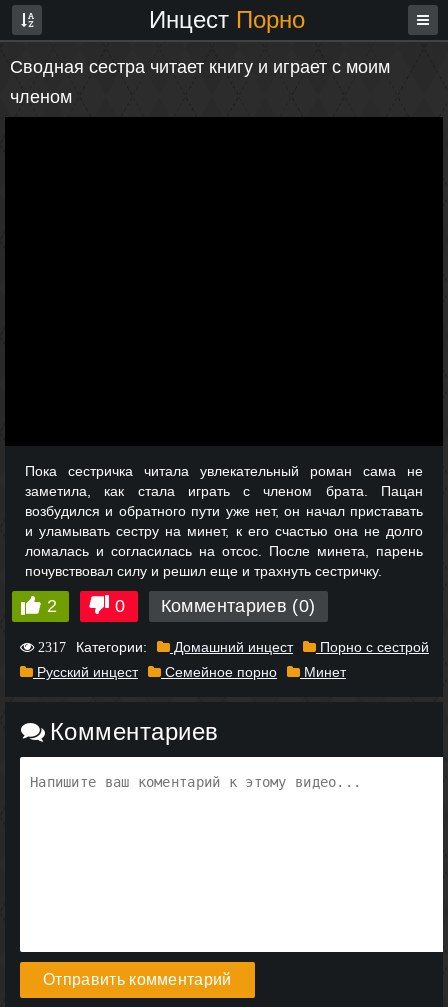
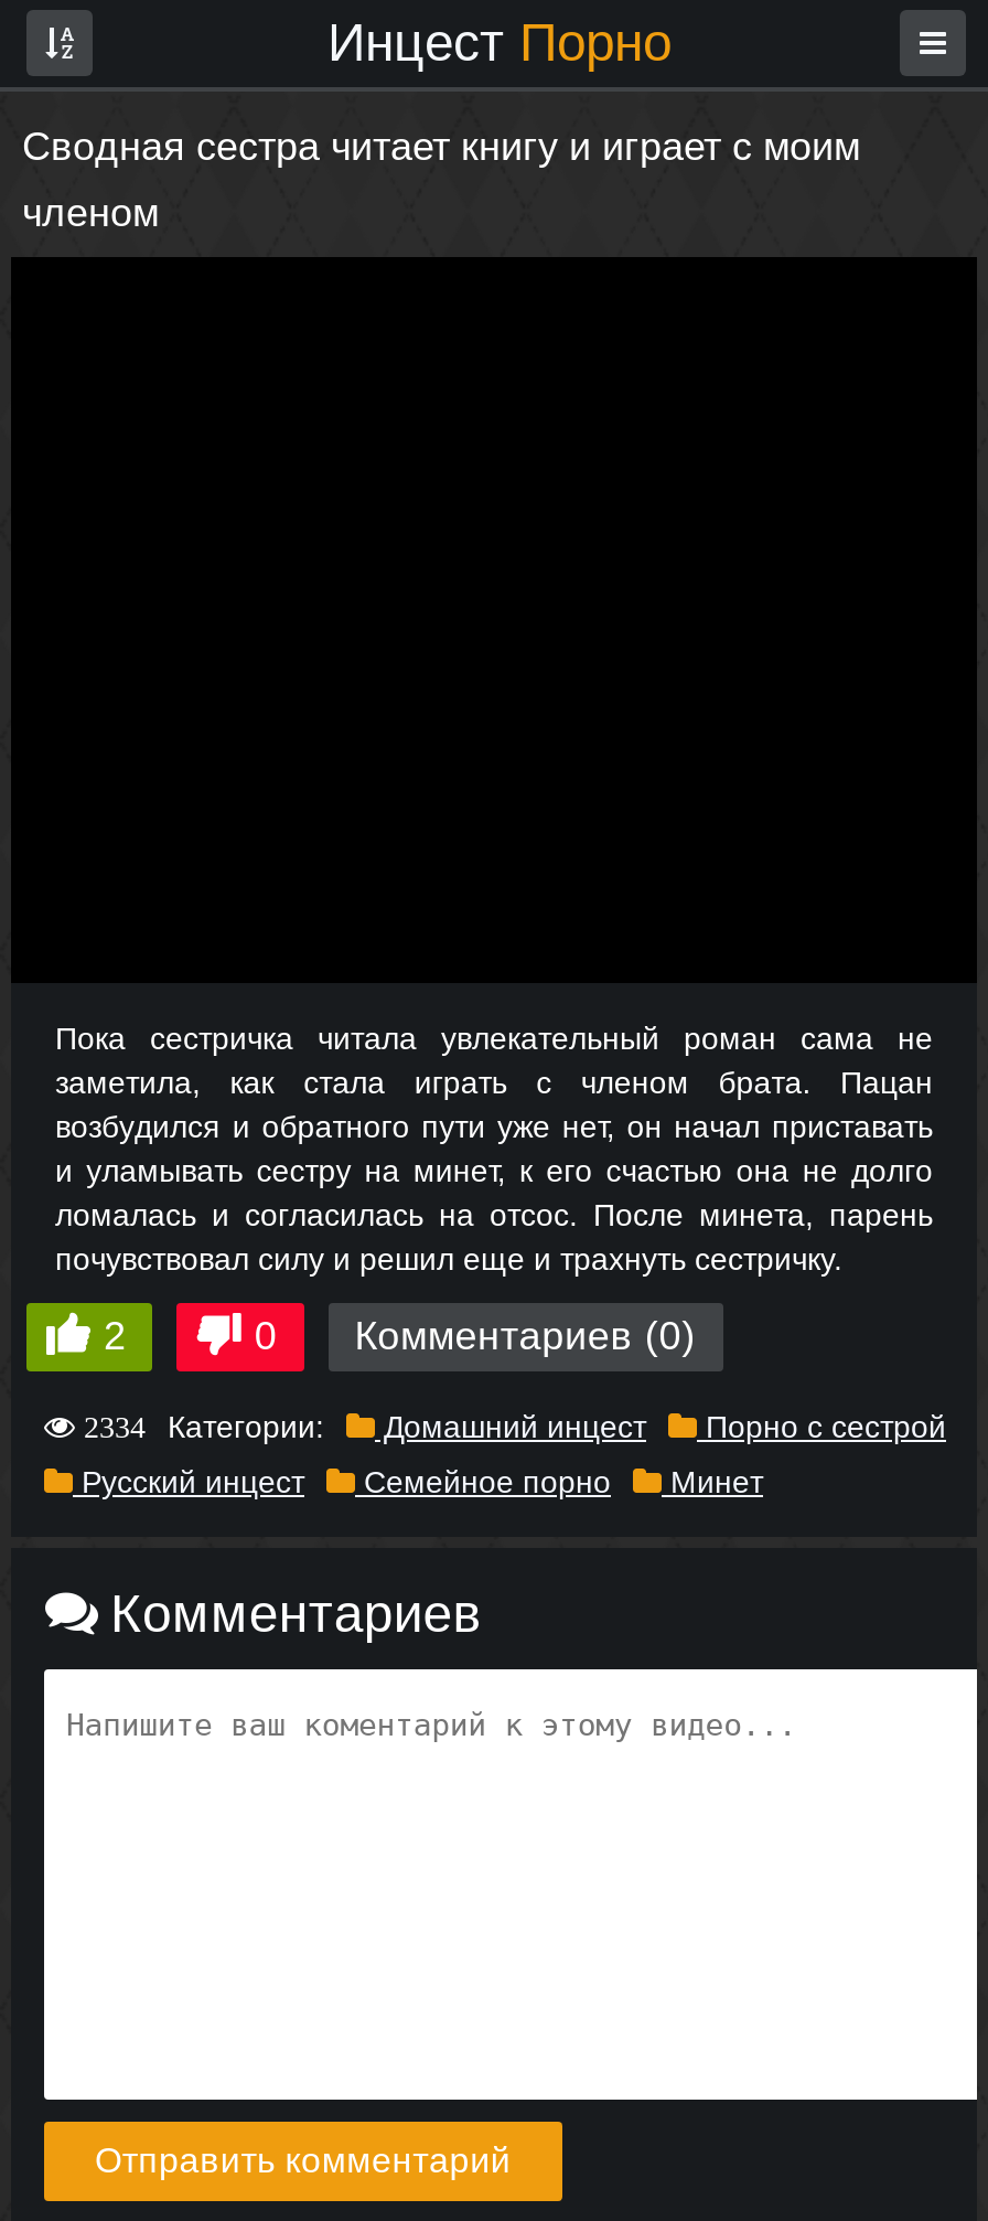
- 2317
+ 2334
